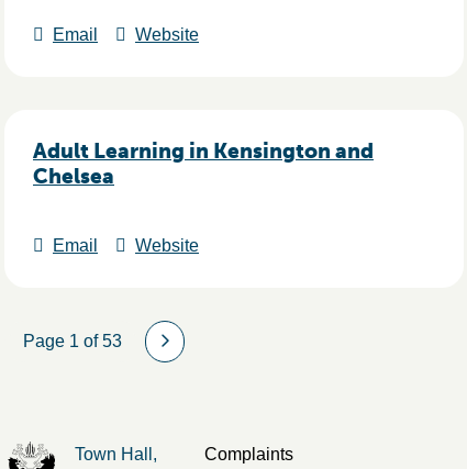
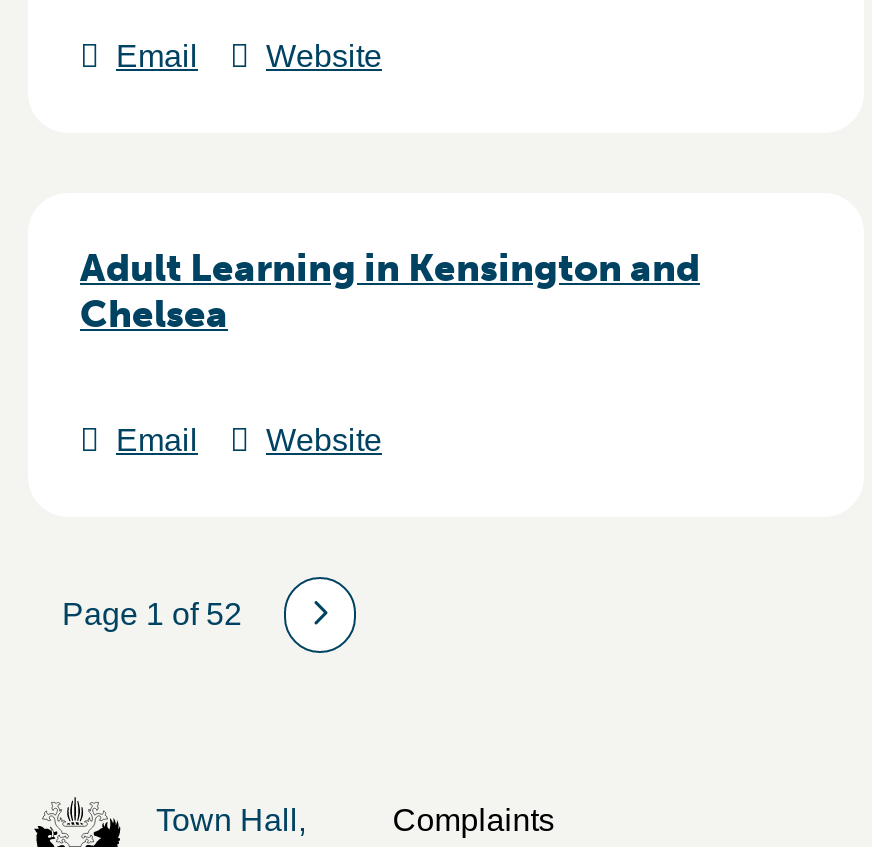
- Page 1 of 53
+ Page 1 of 52
